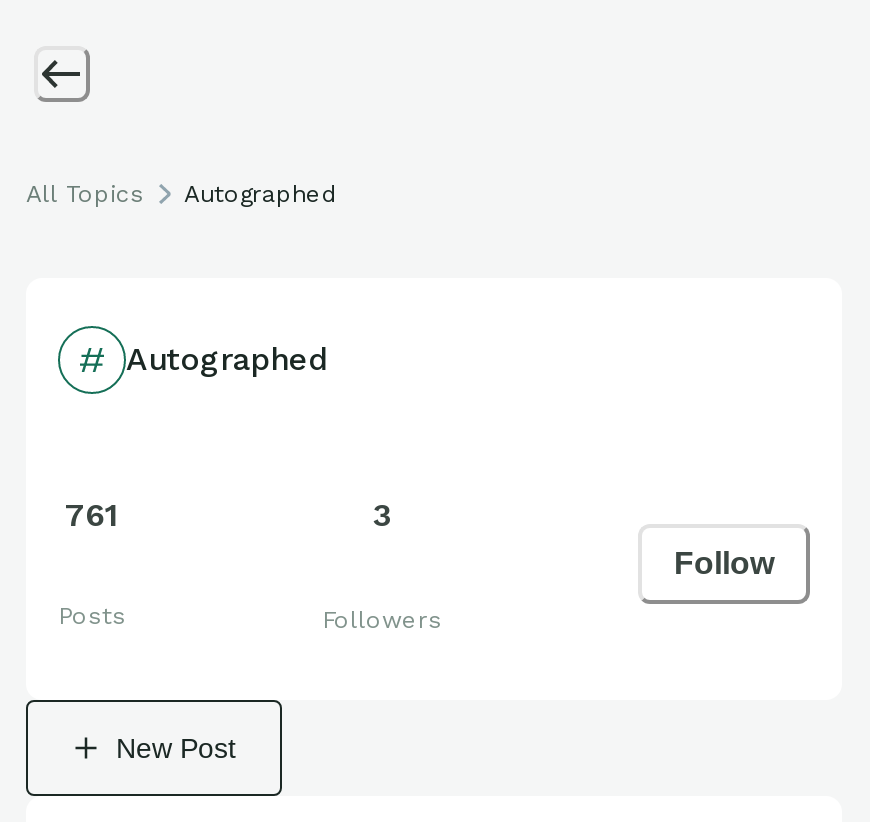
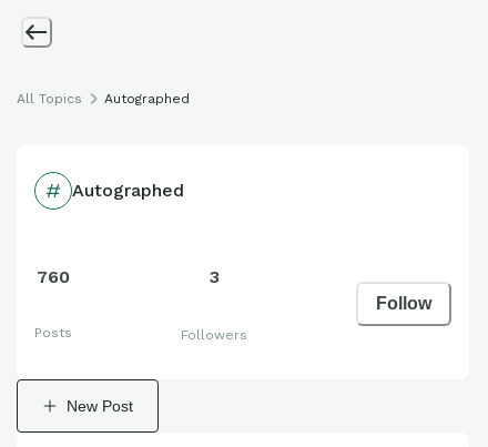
- 761
+ 760
